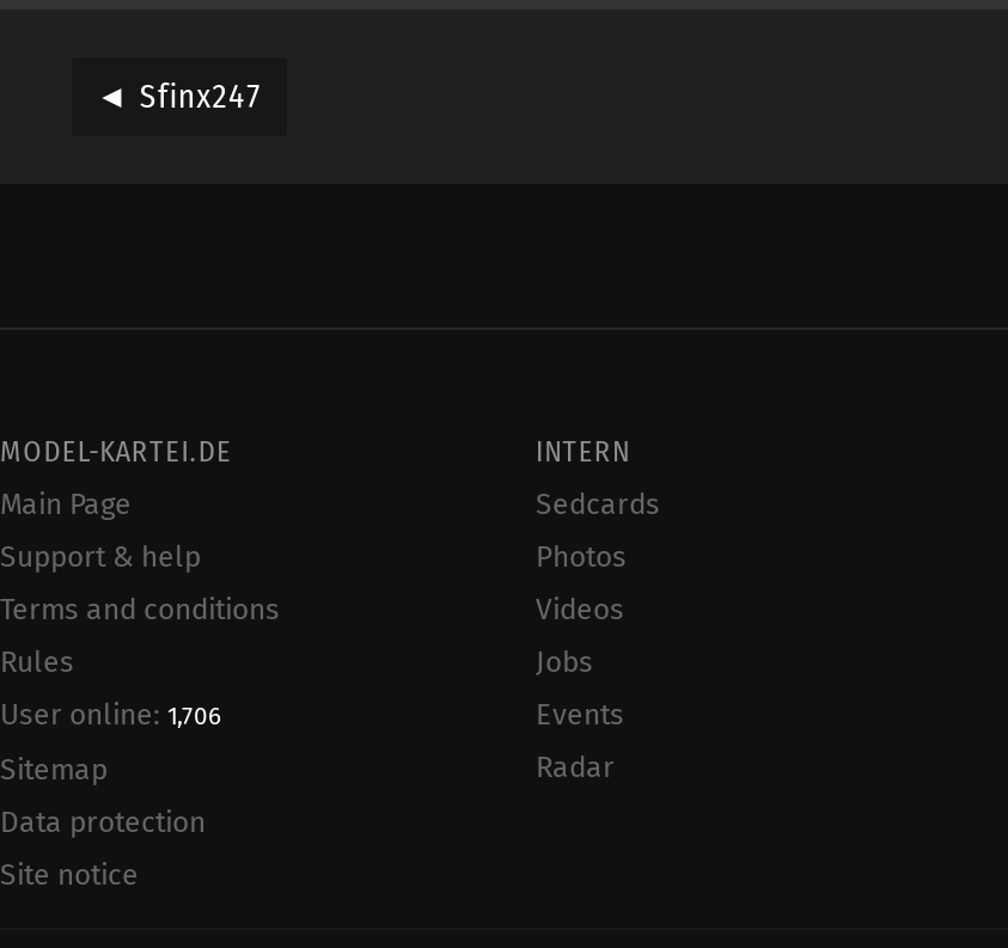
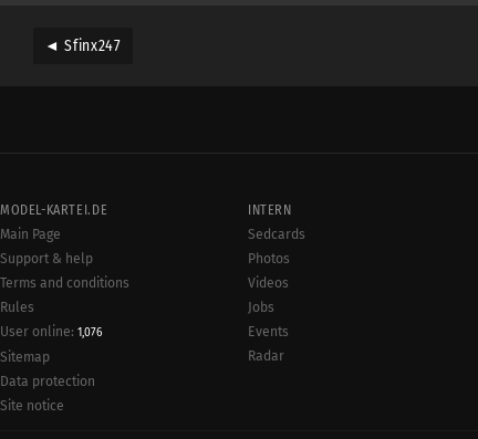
- User online: 1,706
+ User online: 1,076
